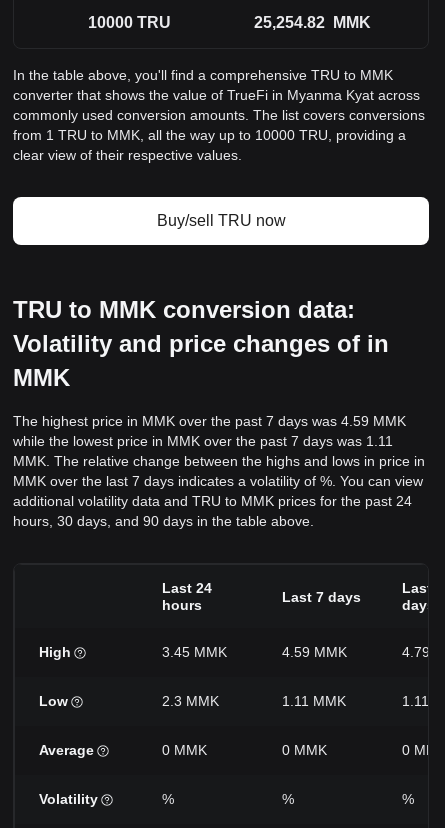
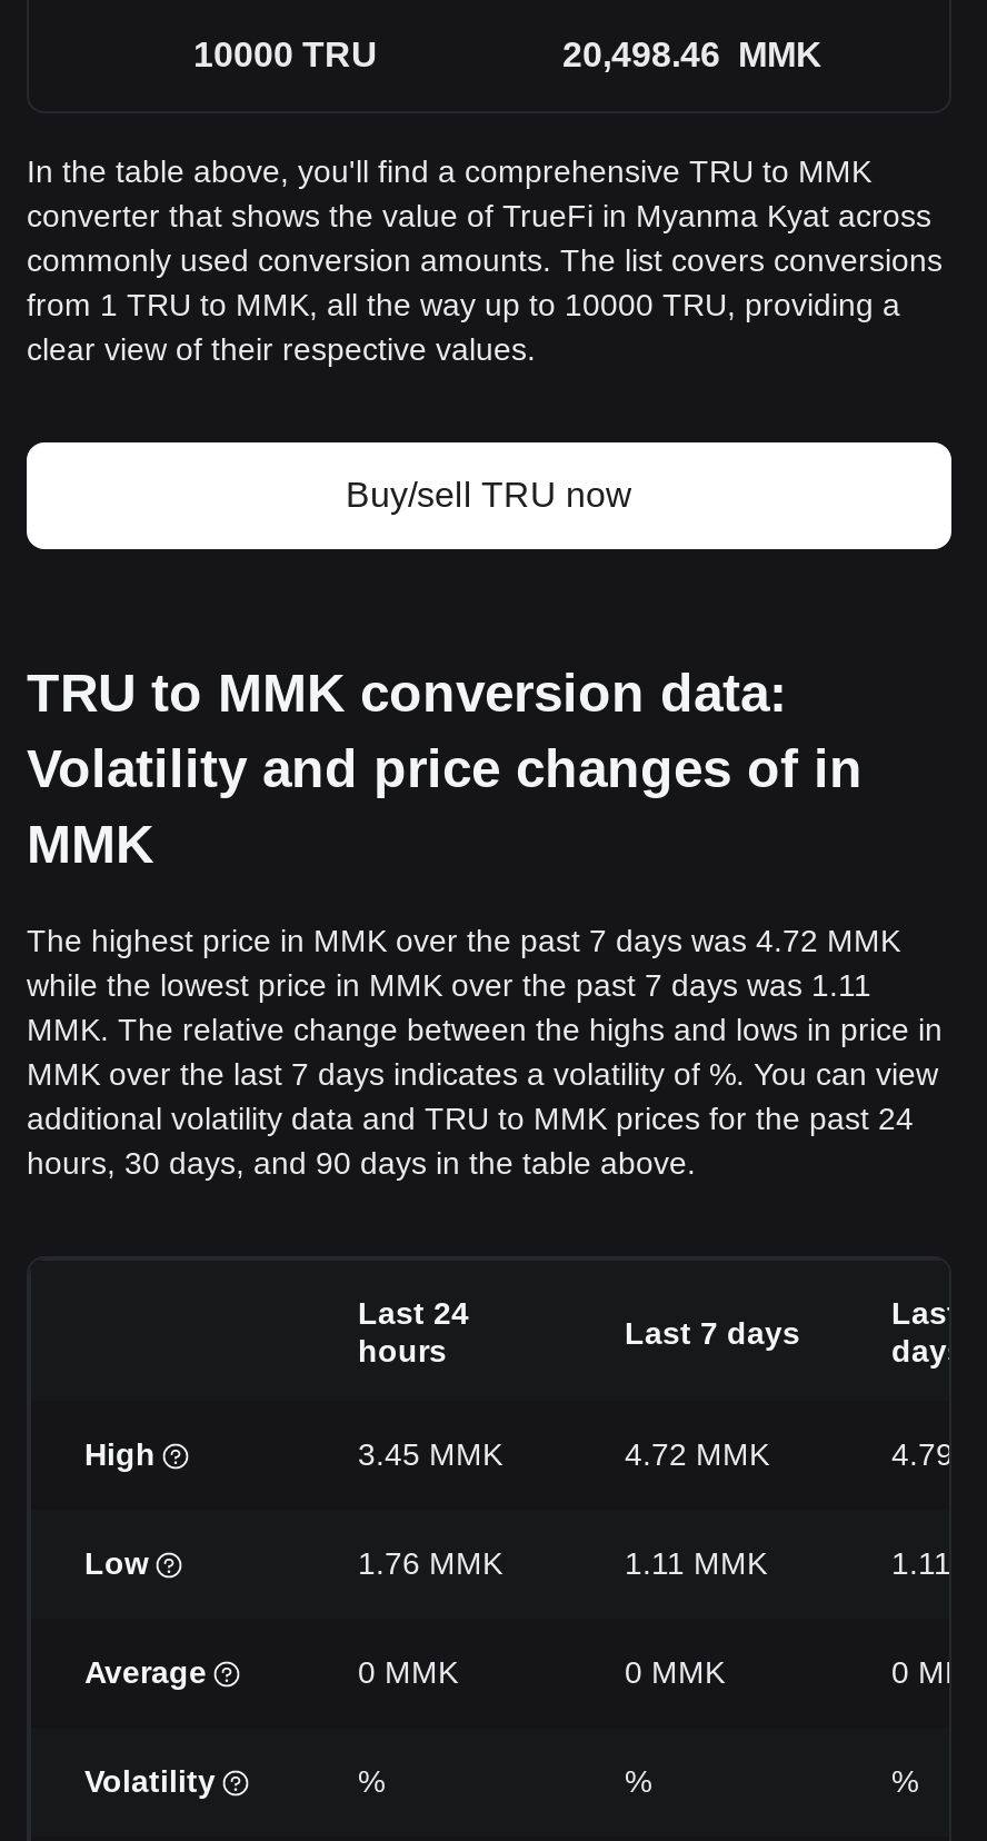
- 25,254.82 MMK
+ 20,498.46 MMK

- The highest price in MMK over the past 7 days was 4.59 MMK
+ The highest price in MMK over the past 7 days was 4.72 MMK

- 4.59 MMK
+ 4.72 MMK

- 2.3 MMK
+ 1.76 MMK
